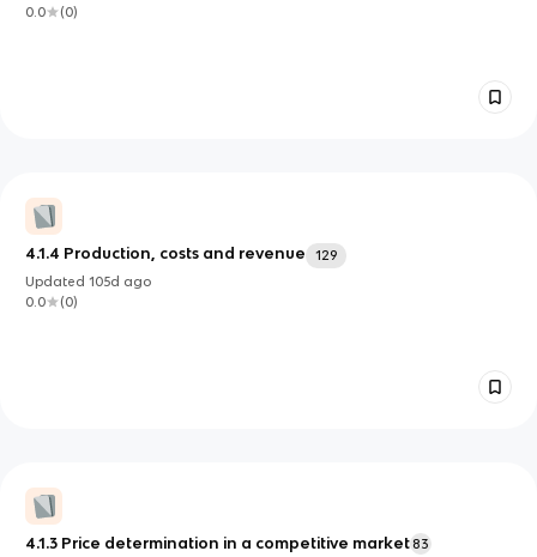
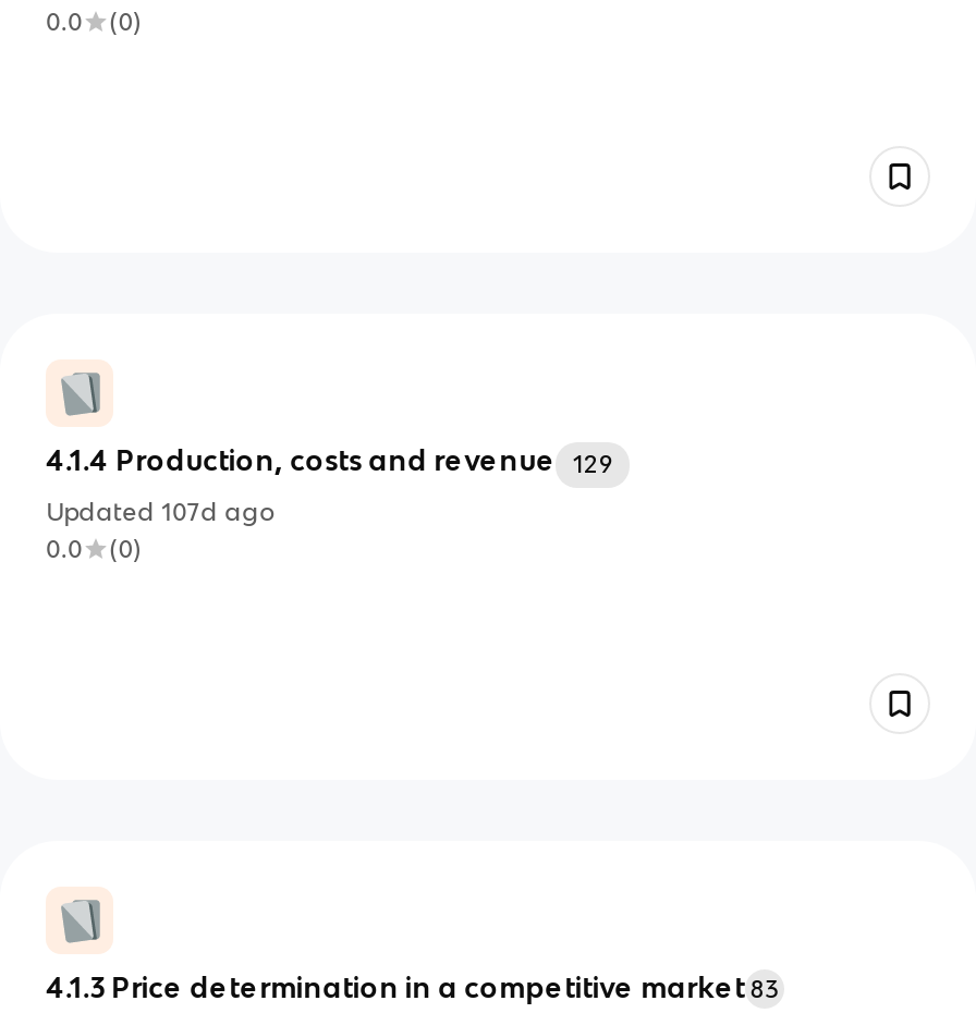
- Updated 105d ago
+ Updated 107d ago
